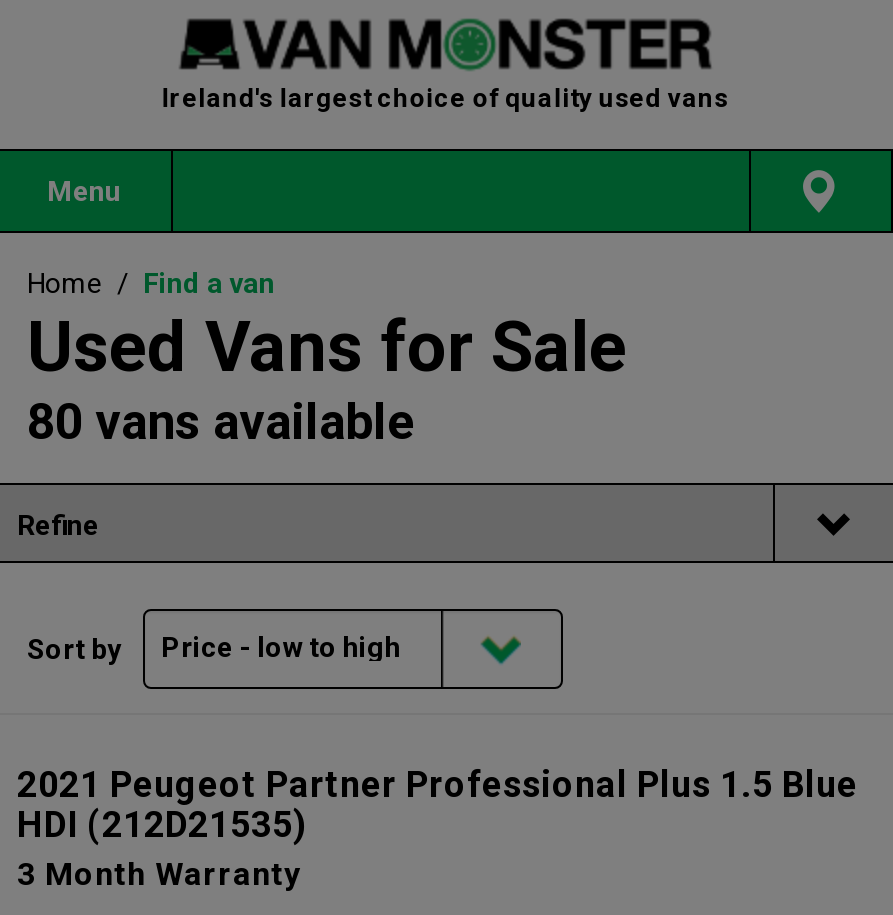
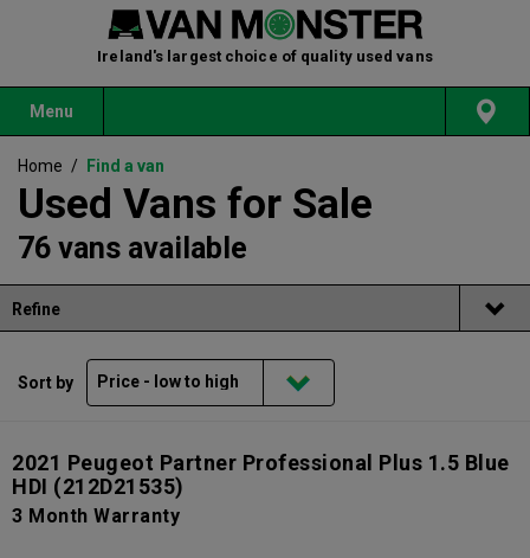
- 80 vans available
+ 76 vans available
